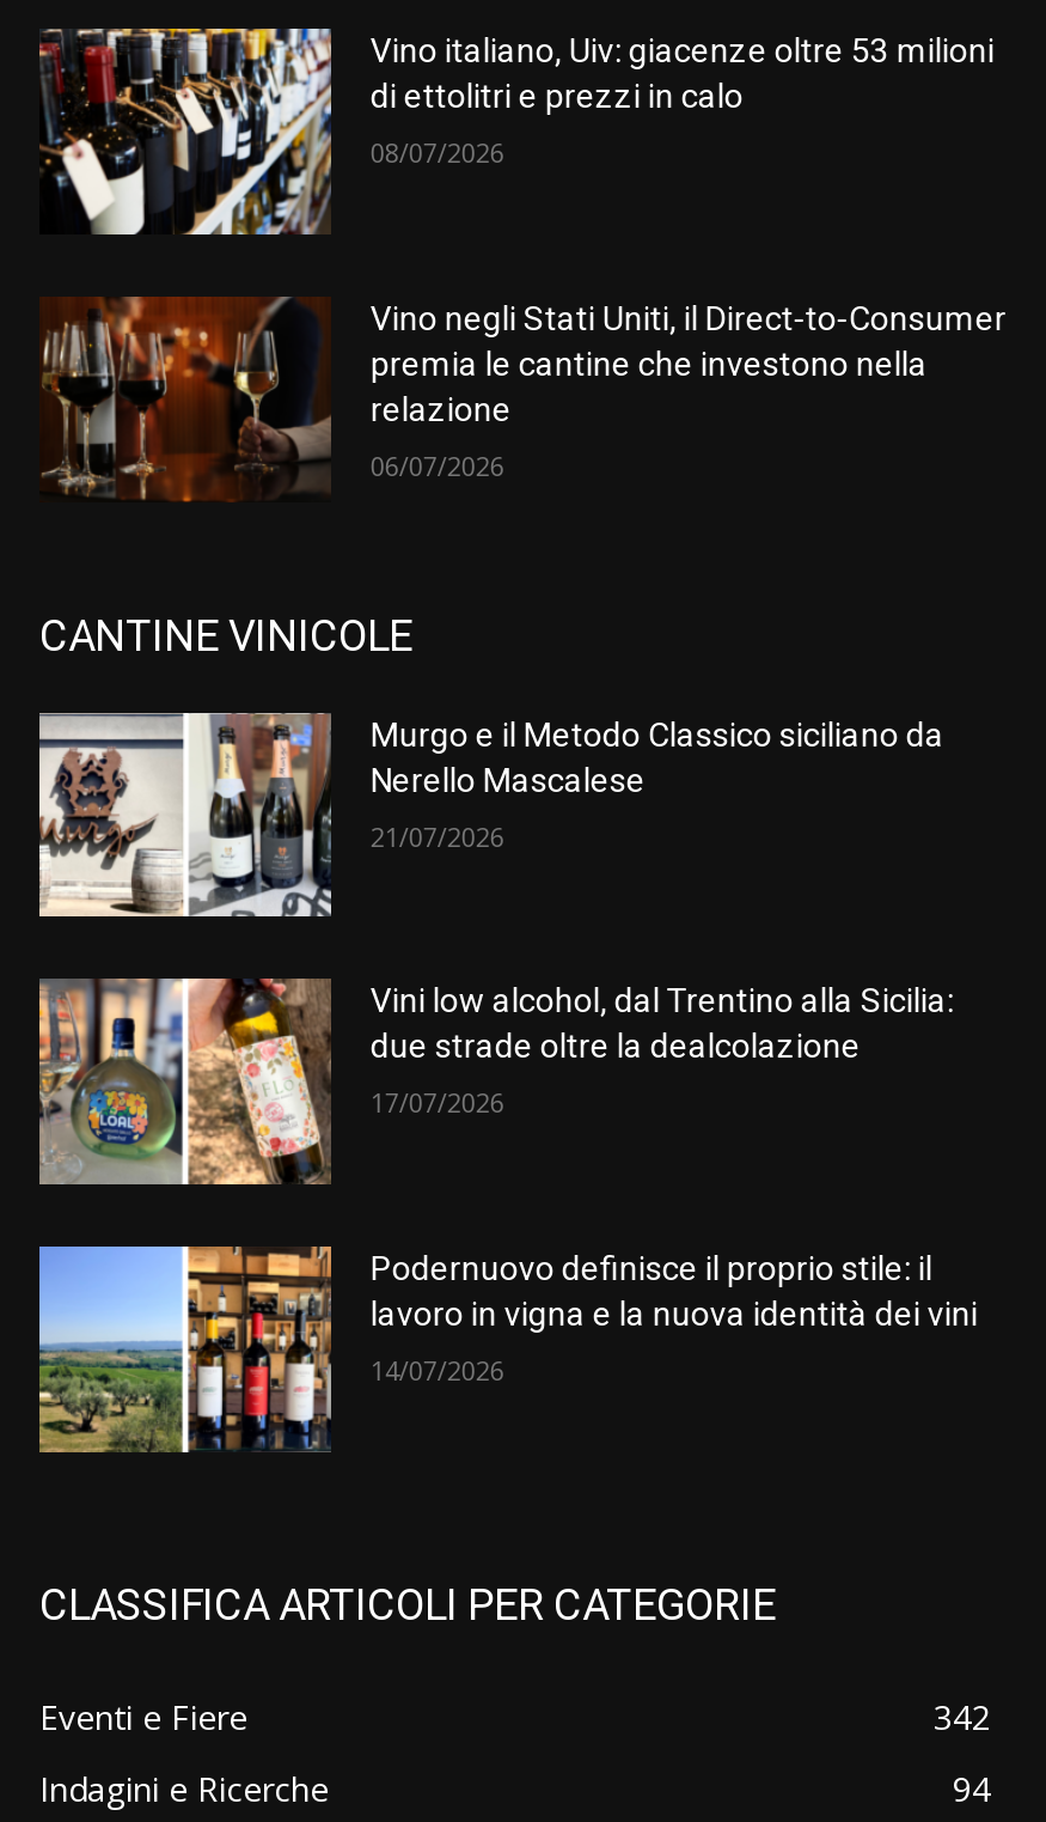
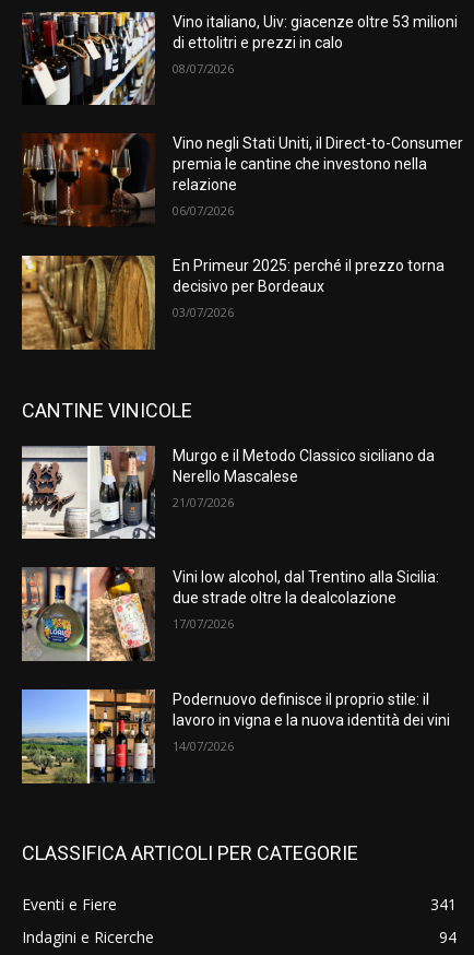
+ [image]
+ En Primeur 2025: perché il prezzo torna
+ decisivo per Bordeaux
+ 03/07/2026

- 342
+ 341
